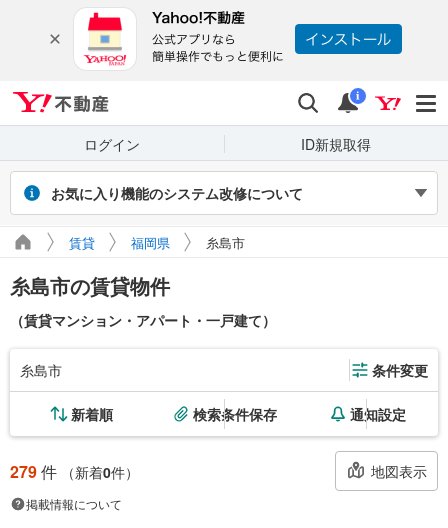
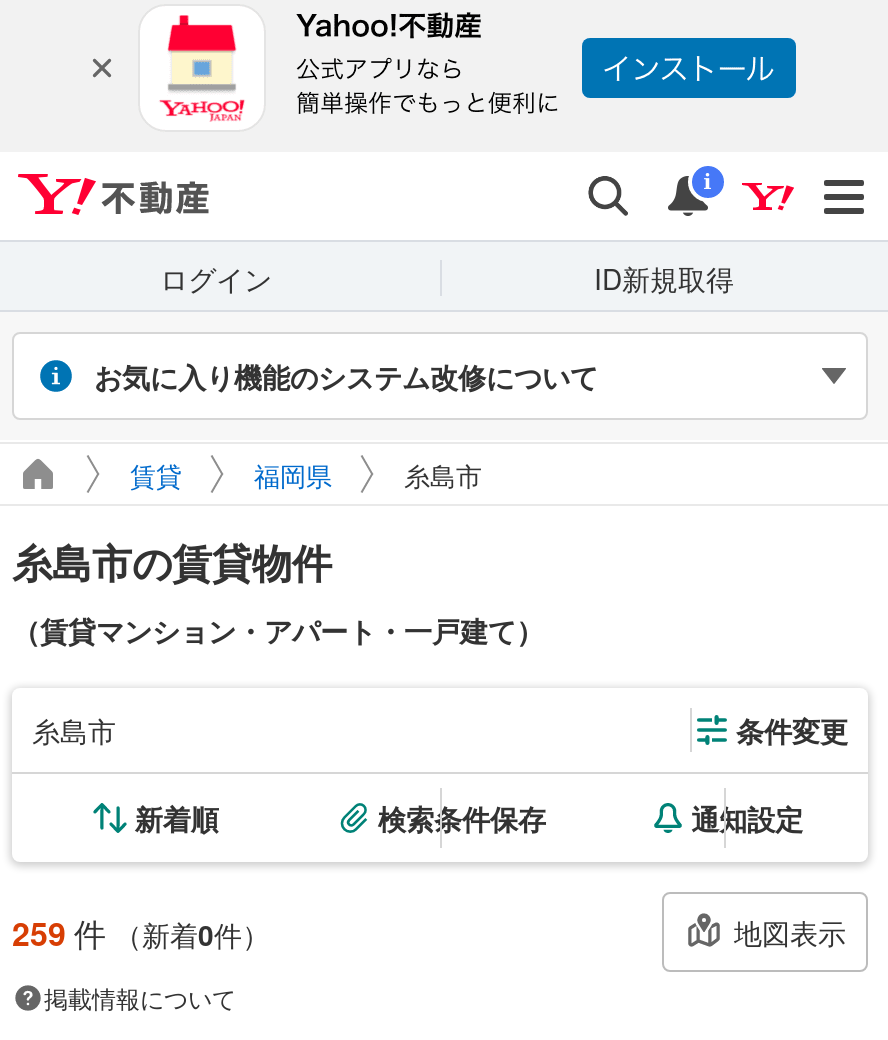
- 279件 （新着0件）
+ 259件 （新着0件）
